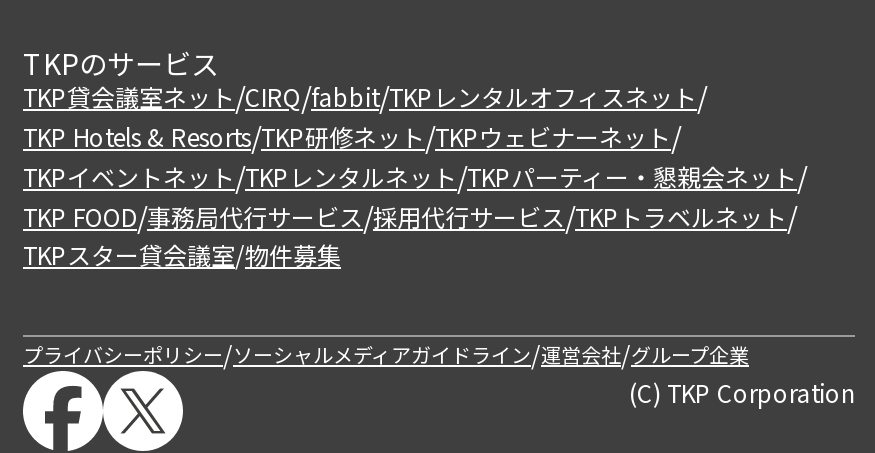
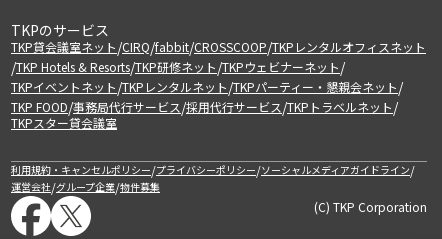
- TKP貸会議室ネット/CIRQ/fabbit/TKPレンタルオフィスネット/
- TKP Hotels & Resorts/TKP研修ネット/TKPウェビナーネット/
+ TKP貸会議室ネット/CIRQ/fabbit/CROSSCOOP/TKPレンタルオフィスネット
+ /TKP Hotels & Resorts/TKP研修ネット/TKPウェビナーネット/

- TKPスター貸会議室/物件募集
+ TKPスター貸会議室

- プライバシーポリシー/ソーシャルメディアガイドライン/運営会社/グループ企業
+ 利用規約・キャンセルポリシー/プライバシーポリシー/ソーシャルメディアガイドライン/
+ 運営会社/グループ企業/物件募集
